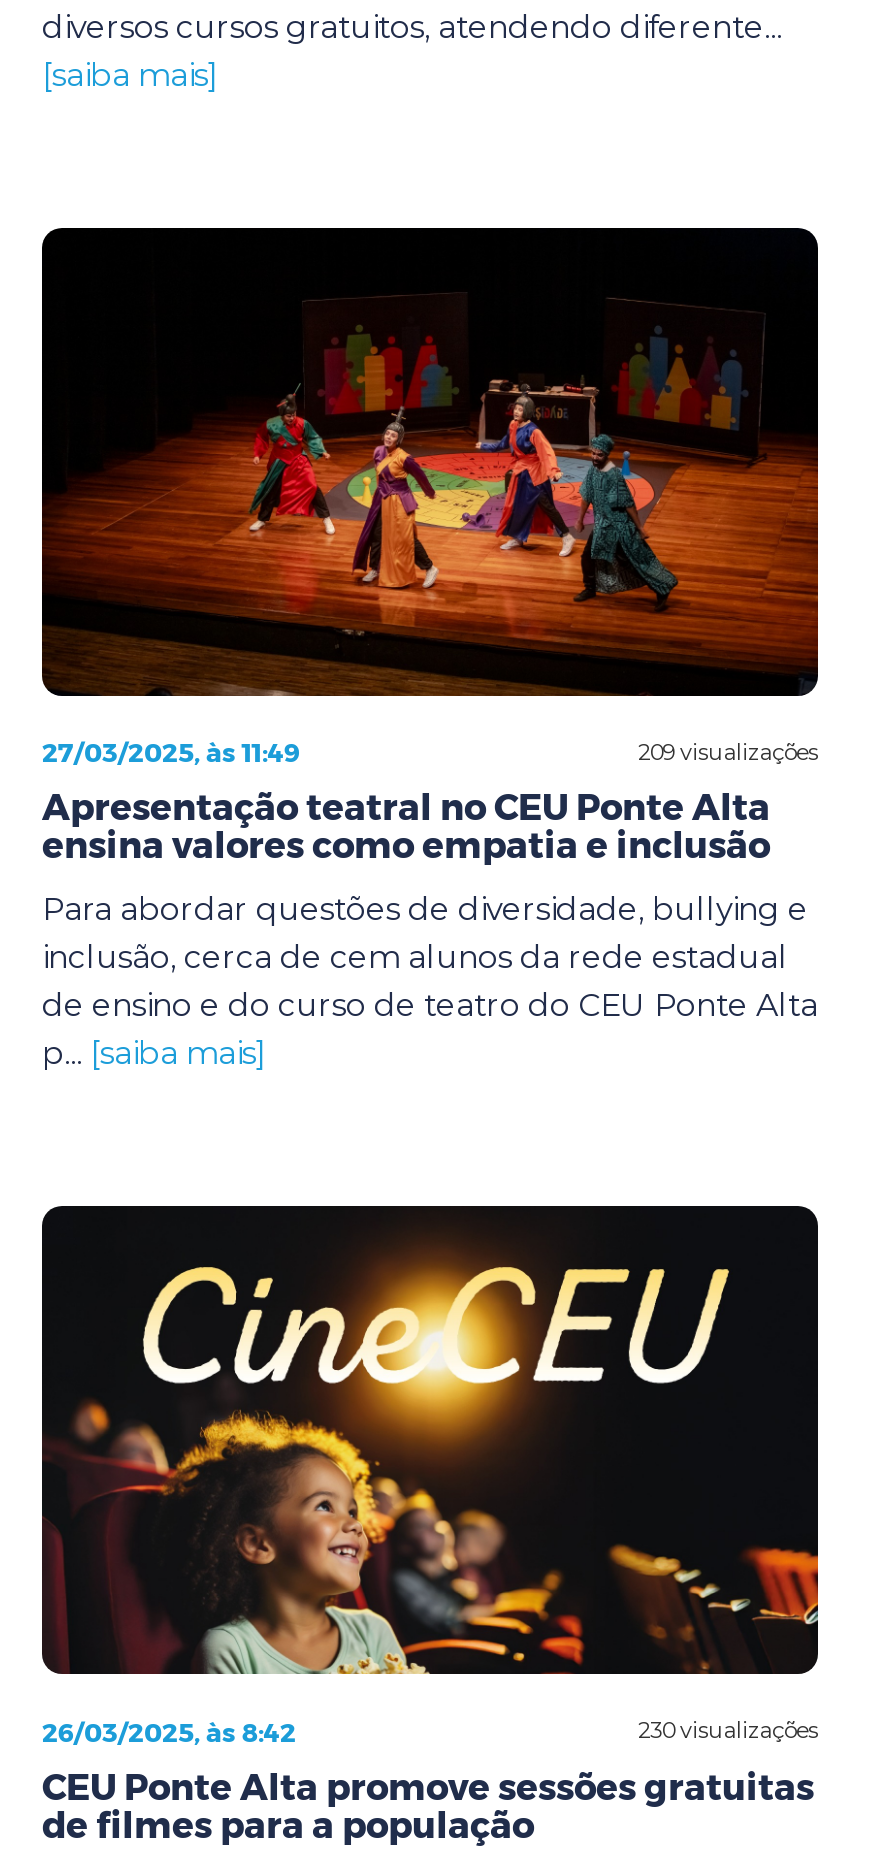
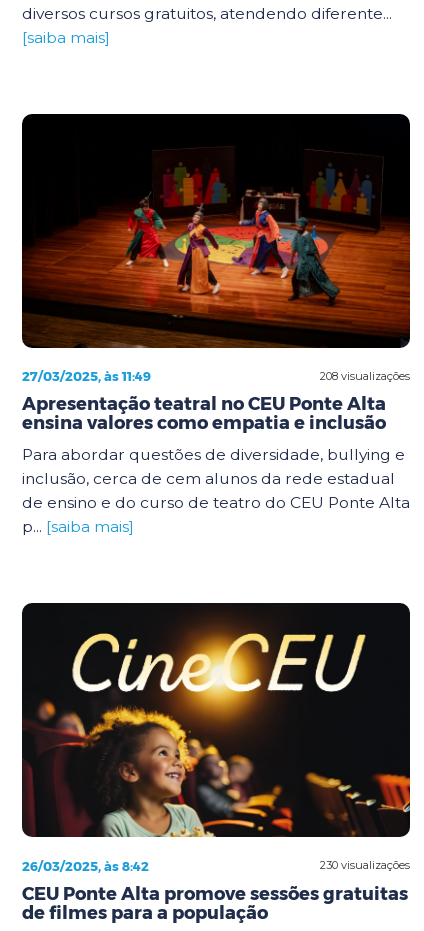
- 209 visualizações
+ 208 visualizações
